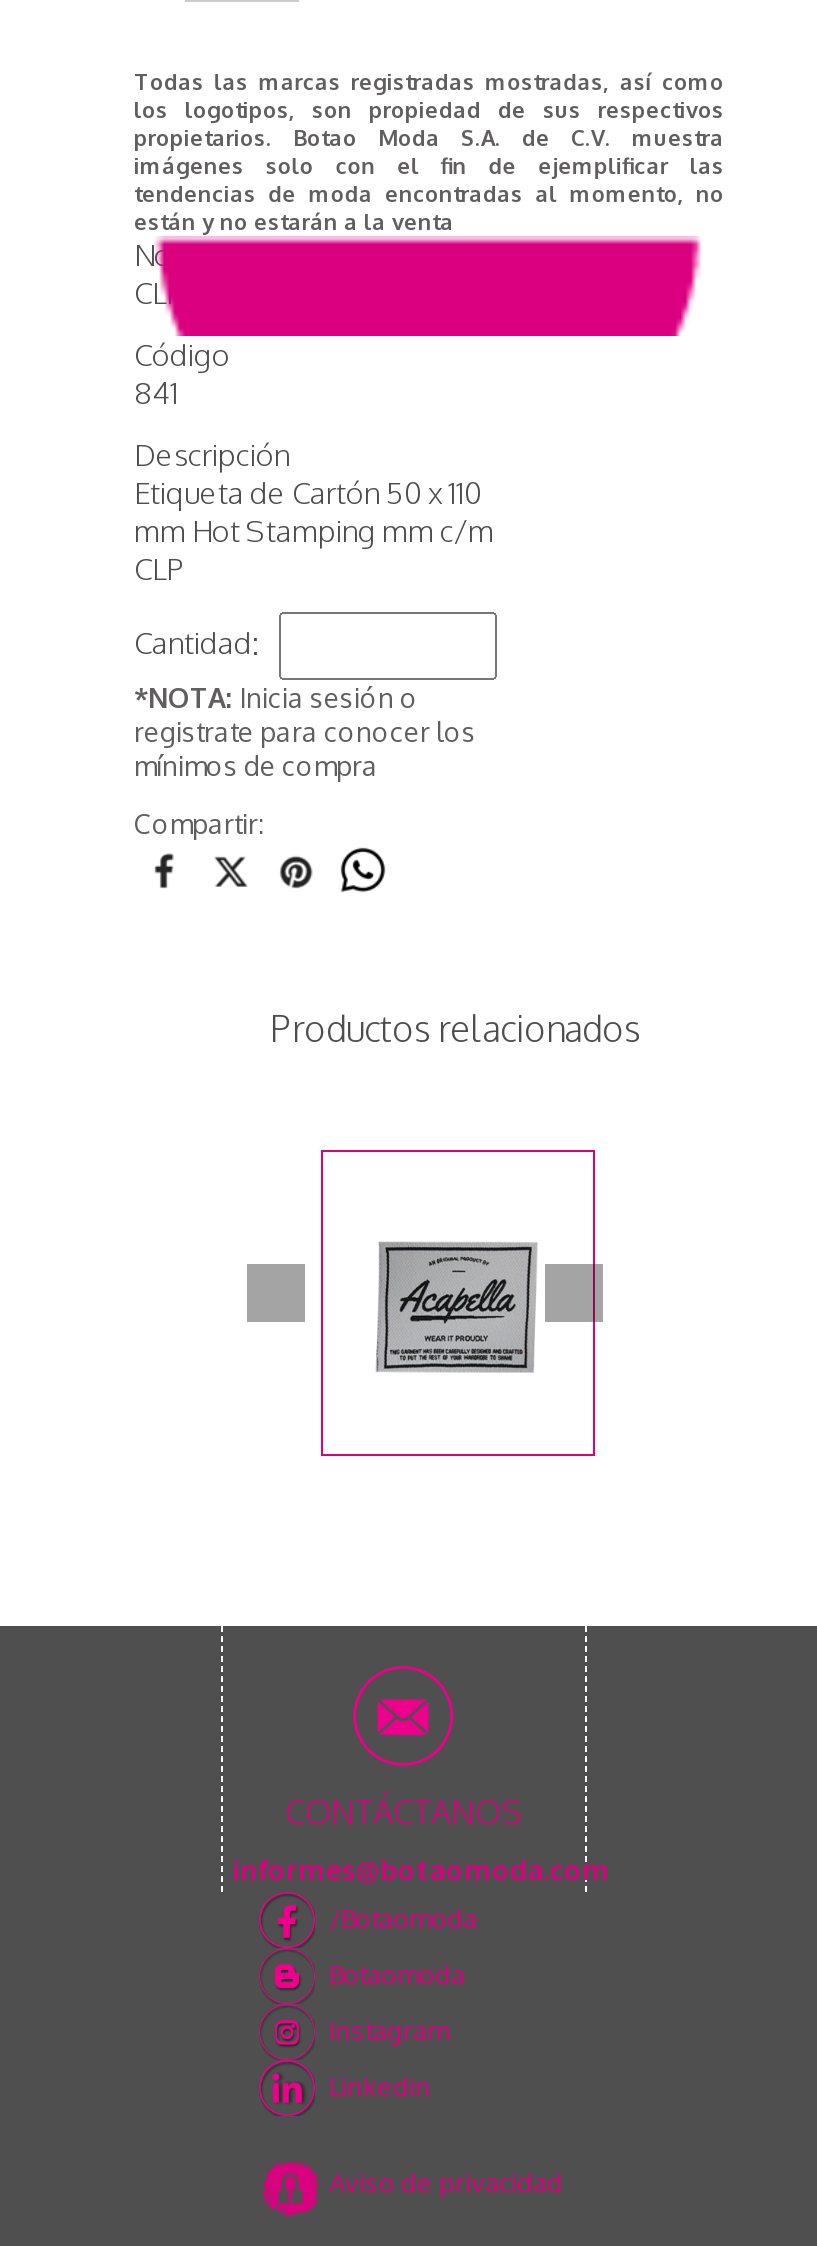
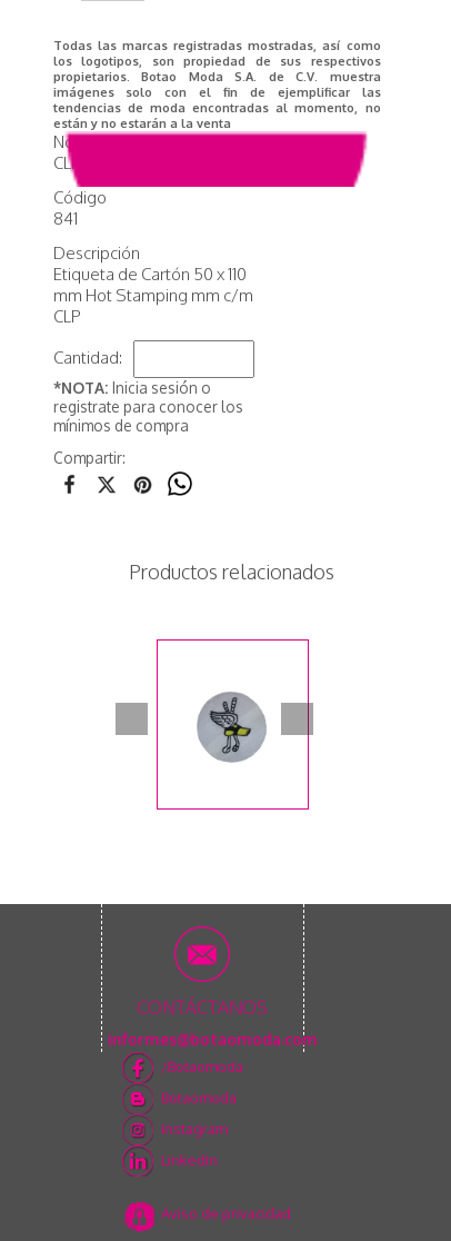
- [image]
+ [image]
